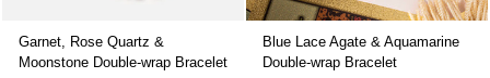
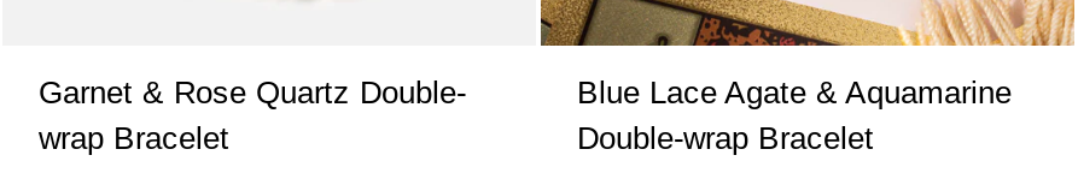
- Garnet, Rose Quartz &
- Moonstone Double-wrap Bracelet
+ Garnet & Rose Quartz Double-
+ wrap Bracelet
